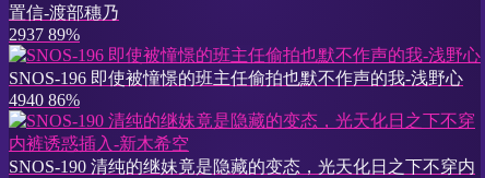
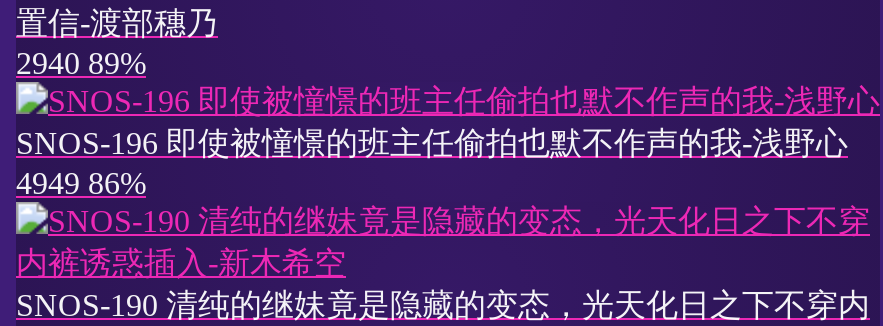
- 2937 89%
+ 2940 89%

- 4940 86%
+ 4949 86%
